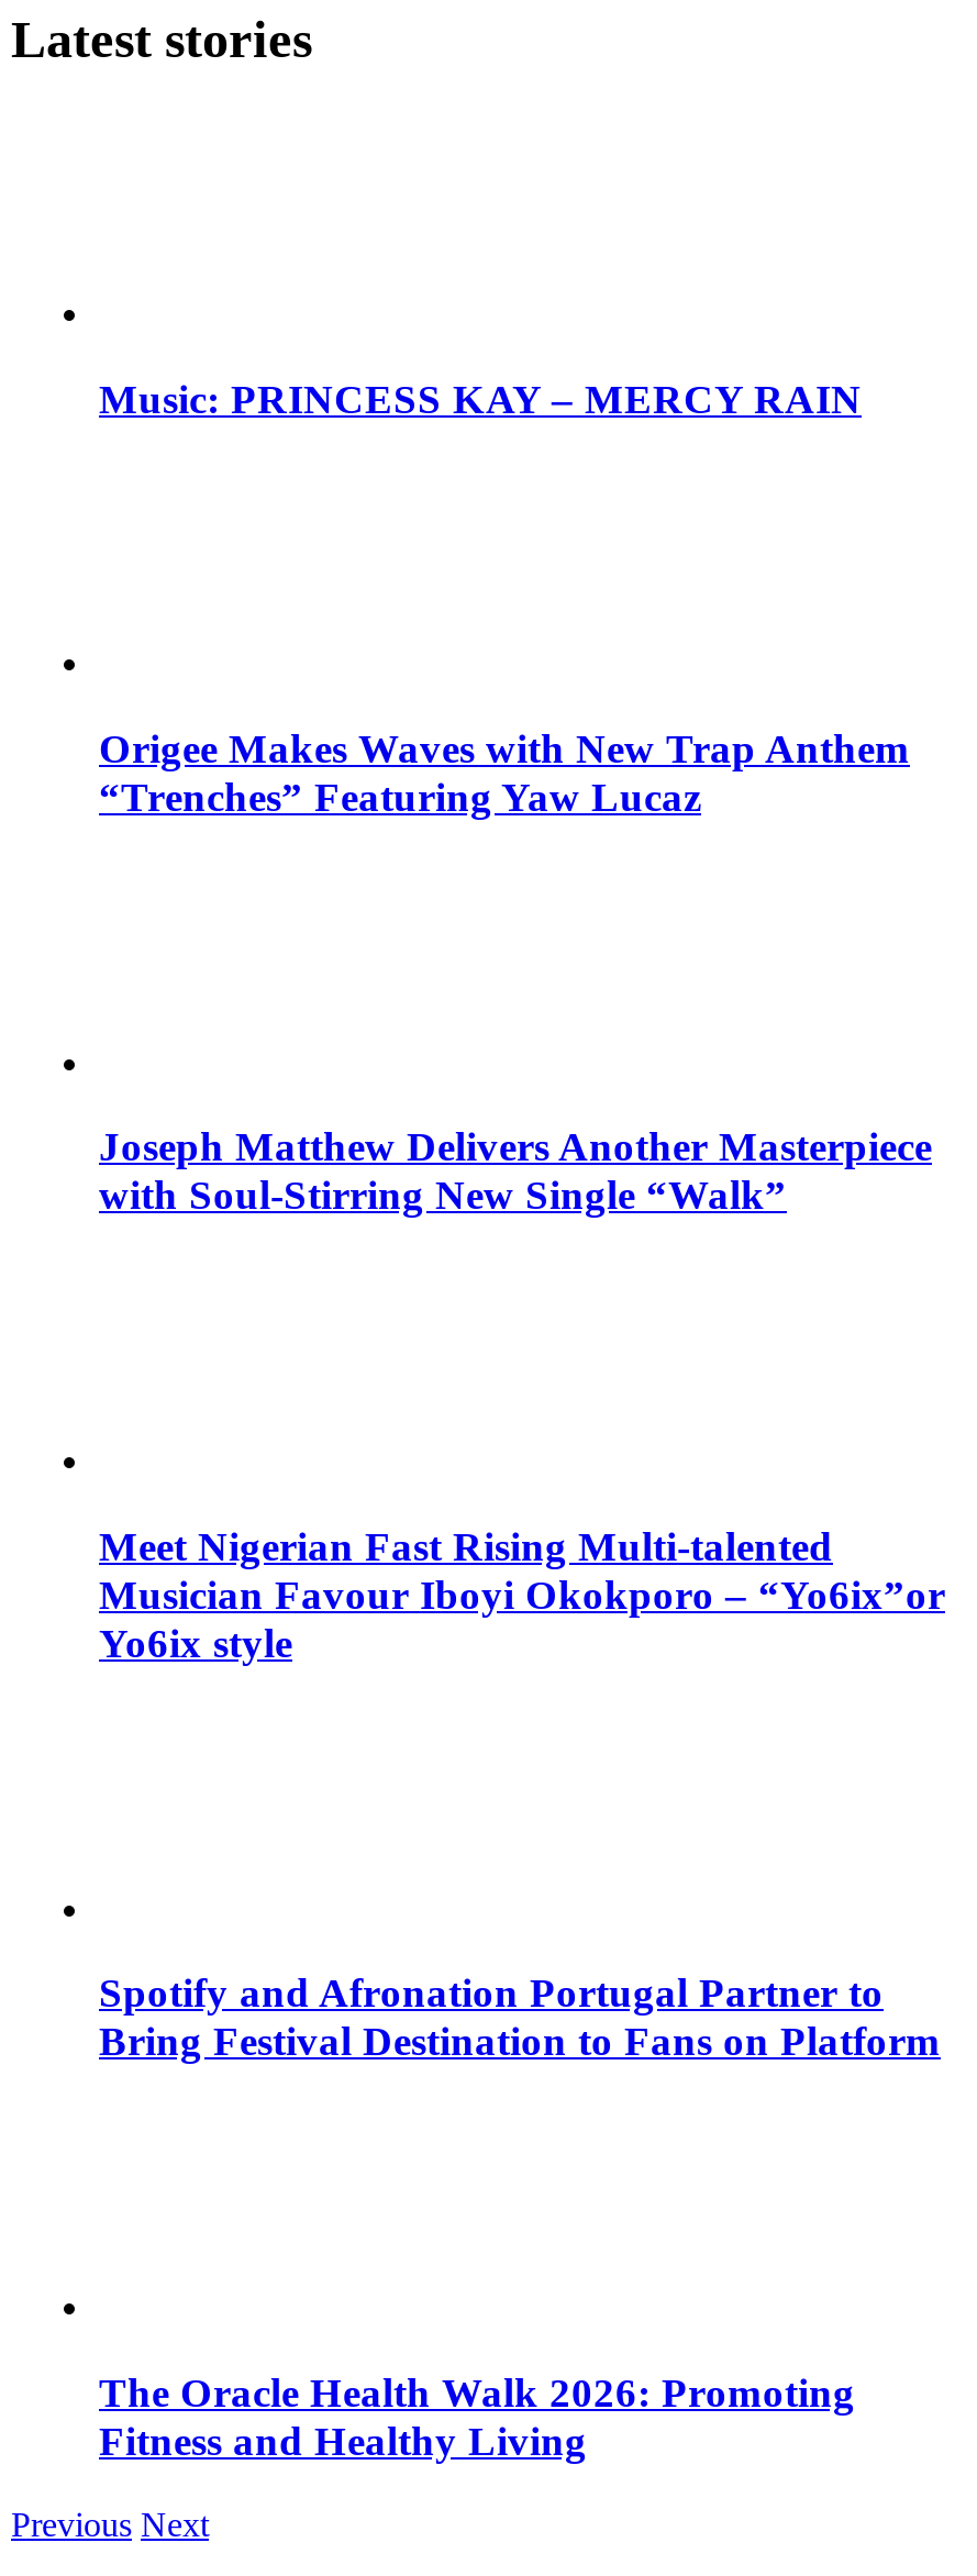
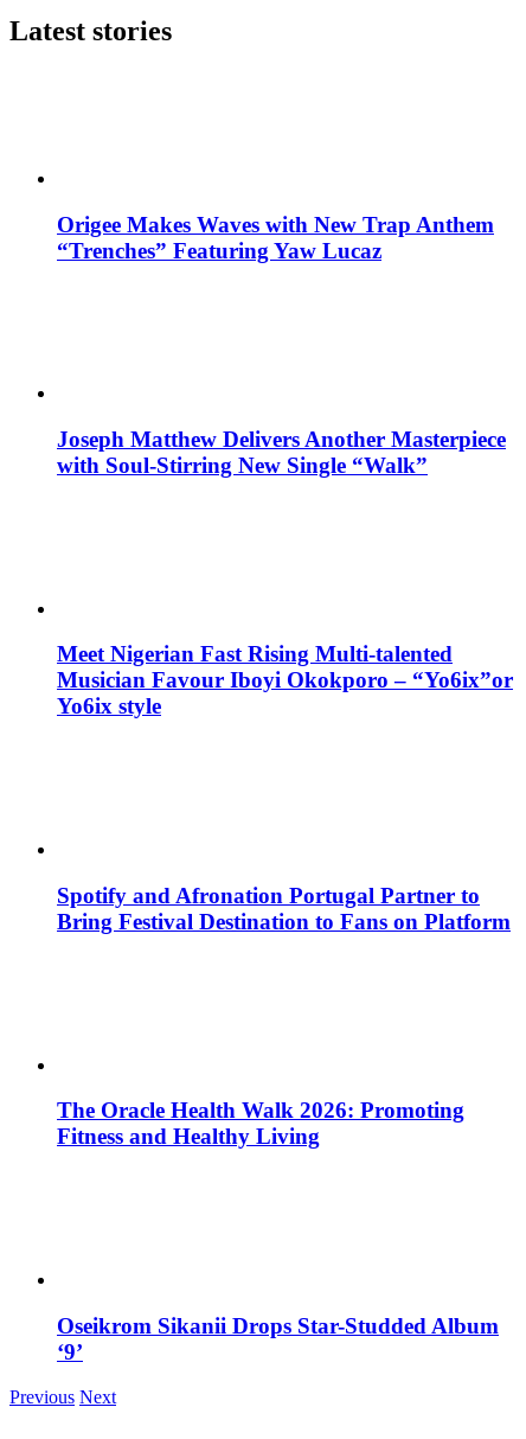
- Music: PRINCESS KAY – MERCY RAIN

moved up: Origee Makes Waves with New Trap Anthem | “Trenches” Featuring Yaw Lucaz | Joseph Matthew Delivers Another Masterpiece | ... | The Oracle Health Walk 2026: Promoting | Fitness and Healthy Living

+ Oseikrom Sikanii Drops Star-Studded Album
+ ‘9’
